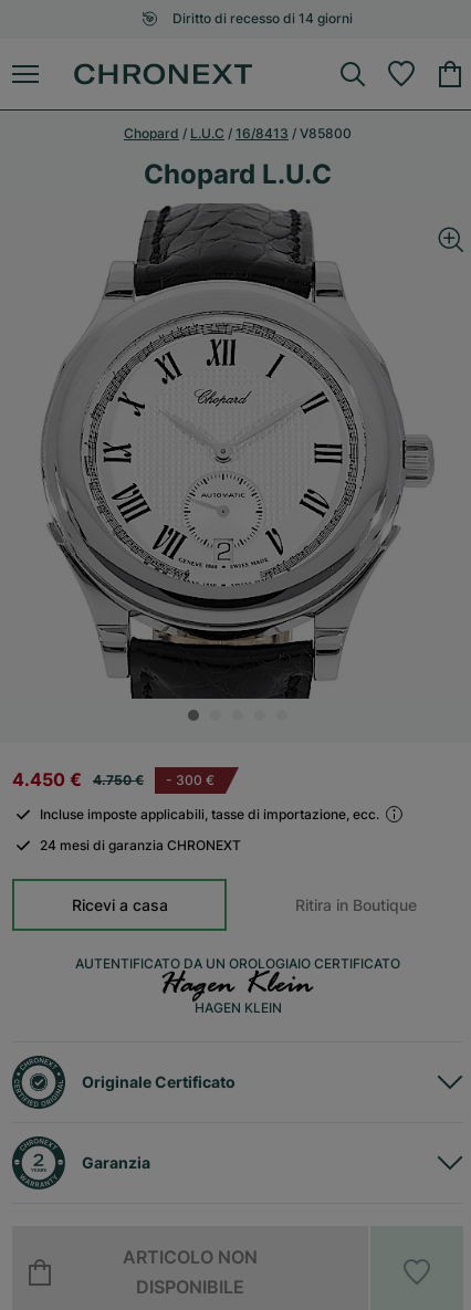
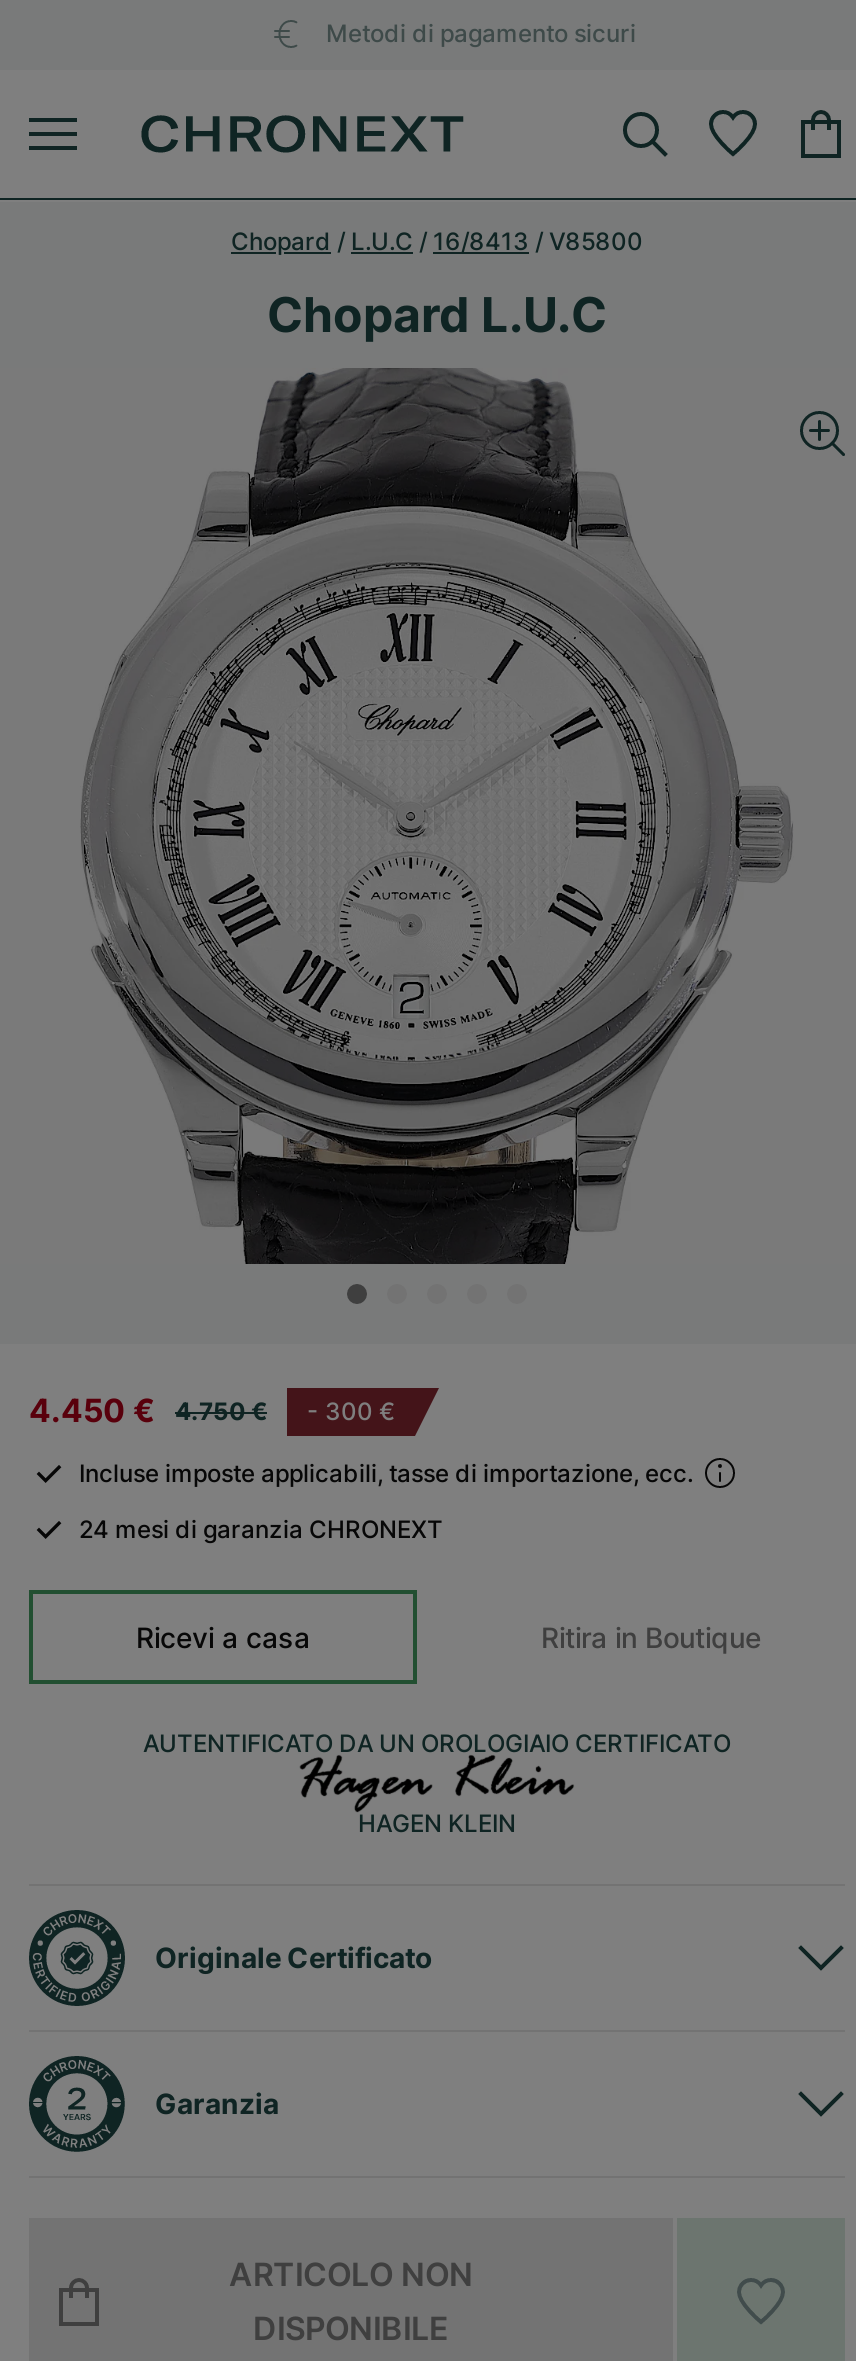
- Diritto di recesso di 14 giorni
+ Metodi di pagamento sicuri
